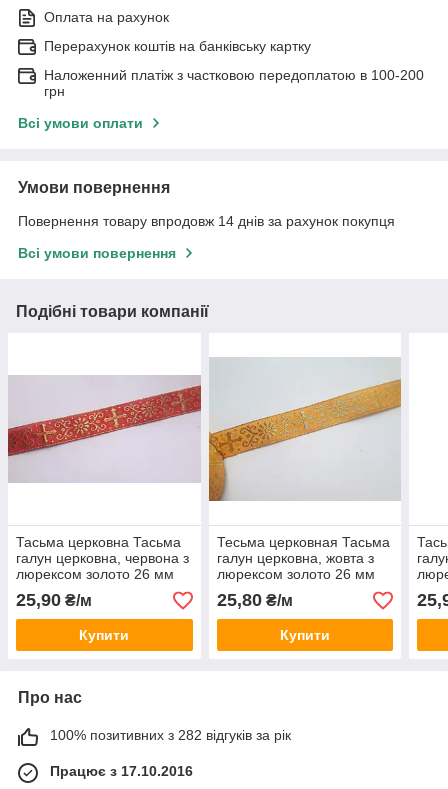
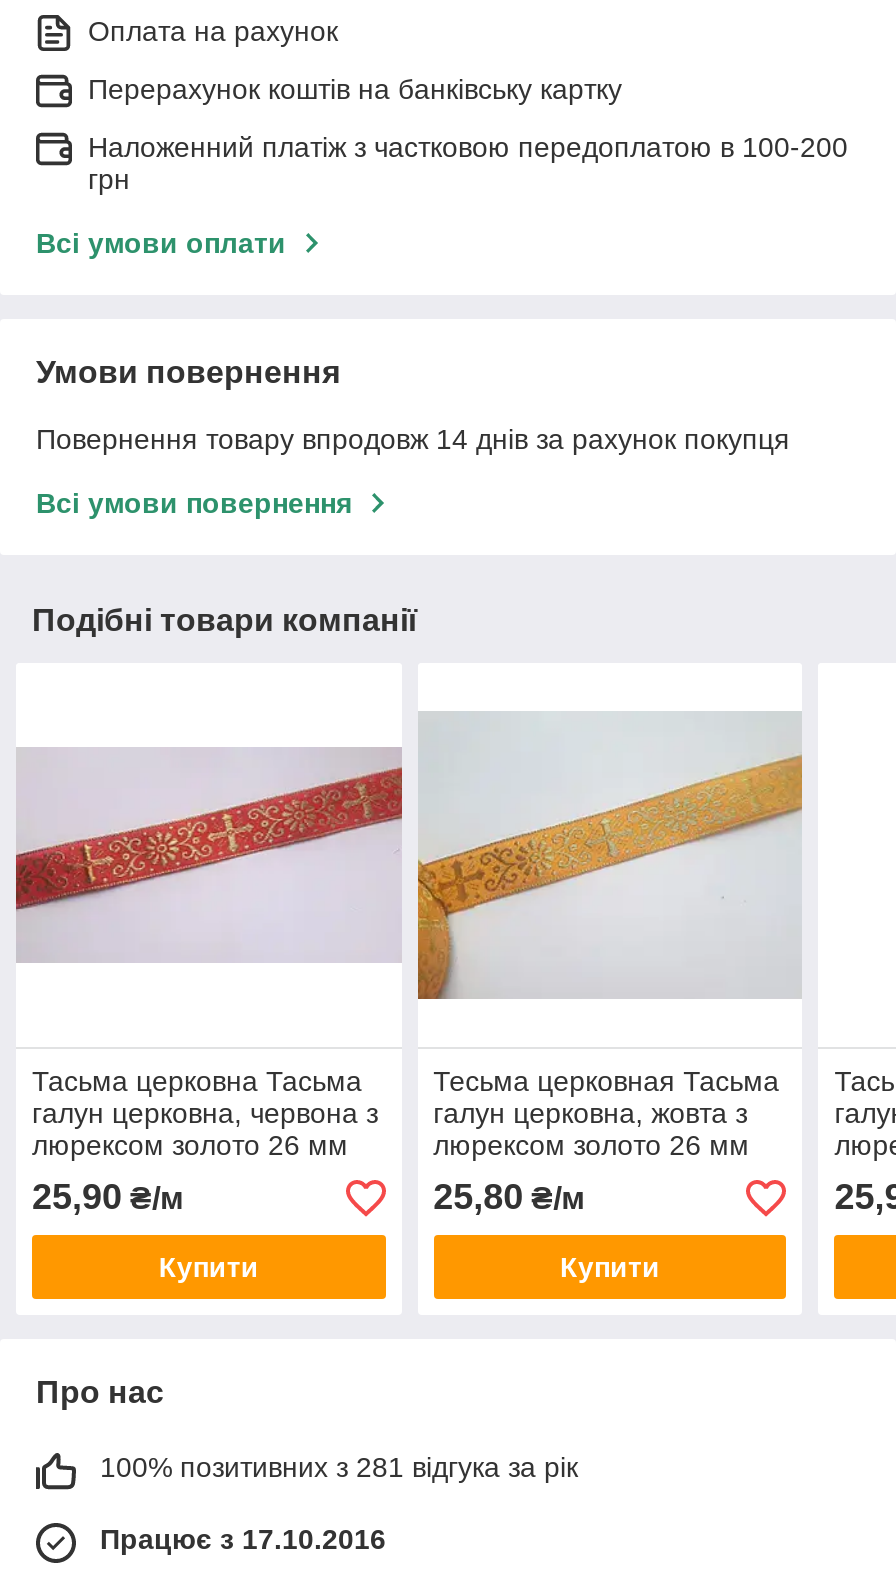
- 100% позитивних з 282 відгуків за рік
+ 100% позитивних з 281 відгука за рік
